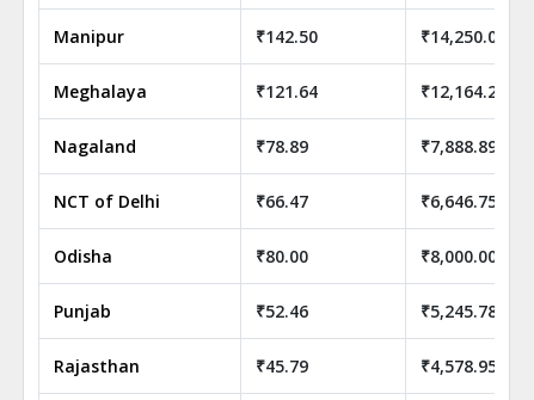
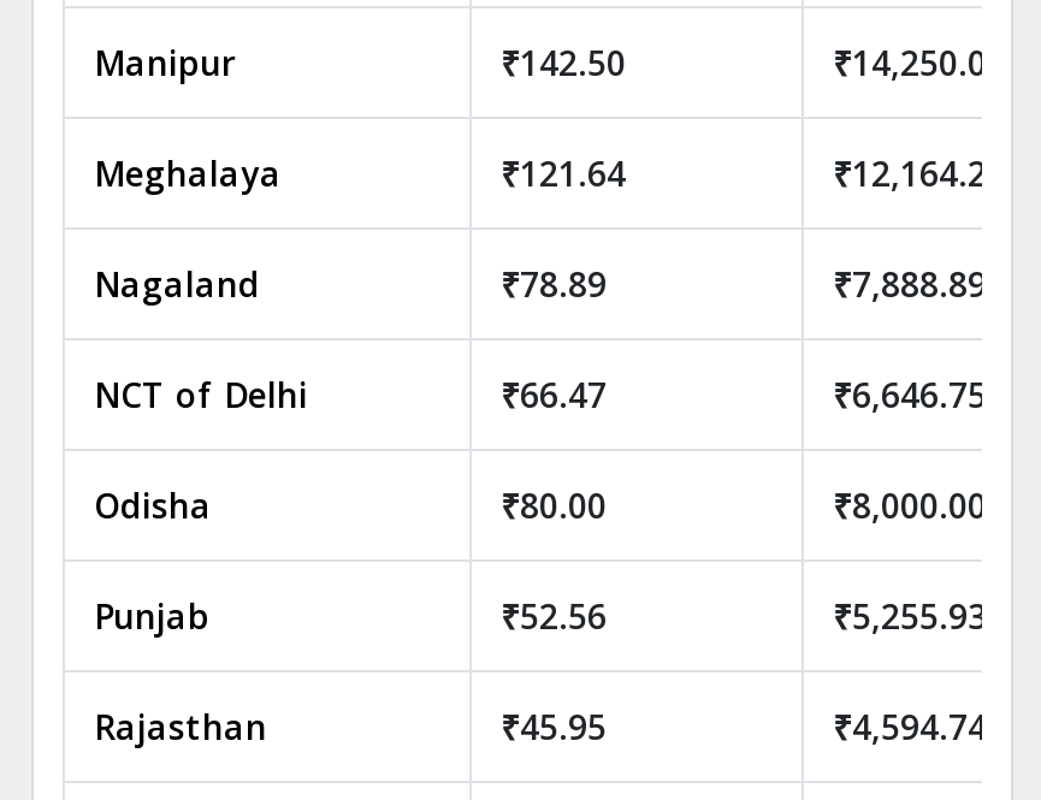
- ₹52.46
+ ₹52.56

- ₹5,245.78
+ ₹5,255.93

- ₹45.79
+ ₹45.95

- ₹4,578.95
+ ₹4,594.74
